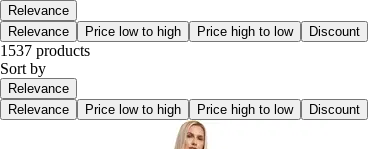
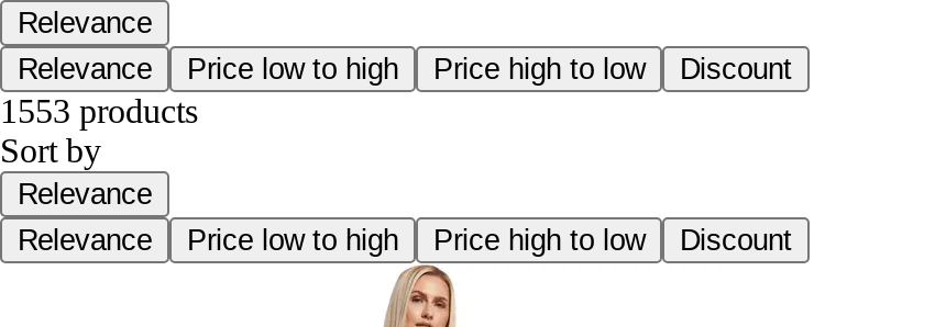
- 1537 products
+ 1553 products
